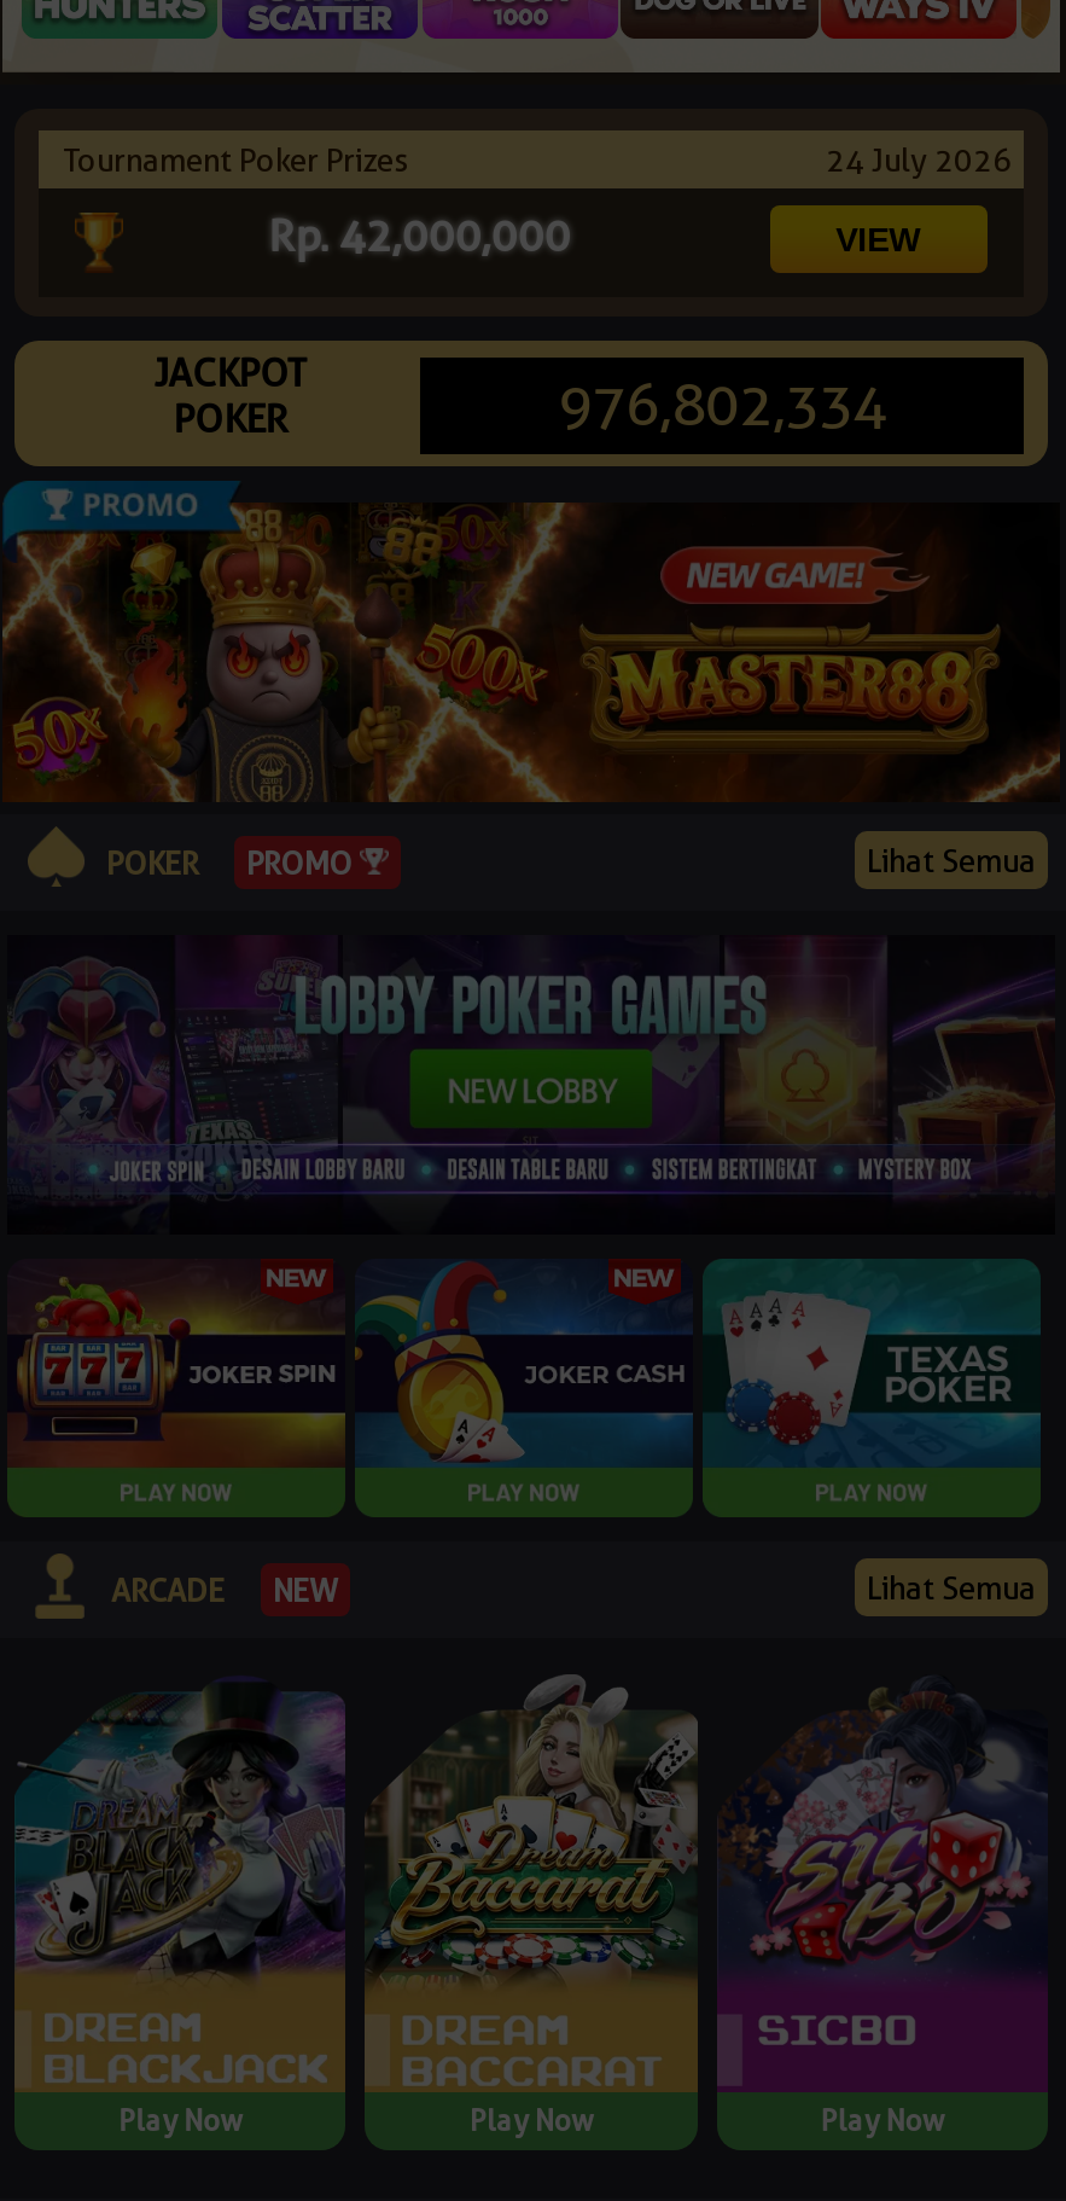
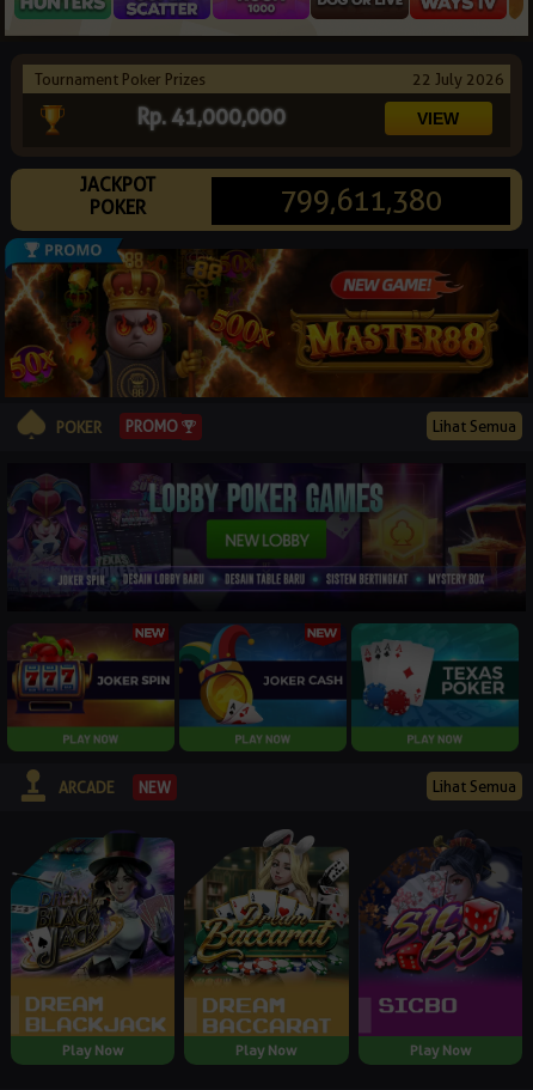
- 24 July 2026
+ 22 July 2026

- Rp. 42,000,000
+ Rp. 41,000,000

- 976,802,334
+ 799,611,380
